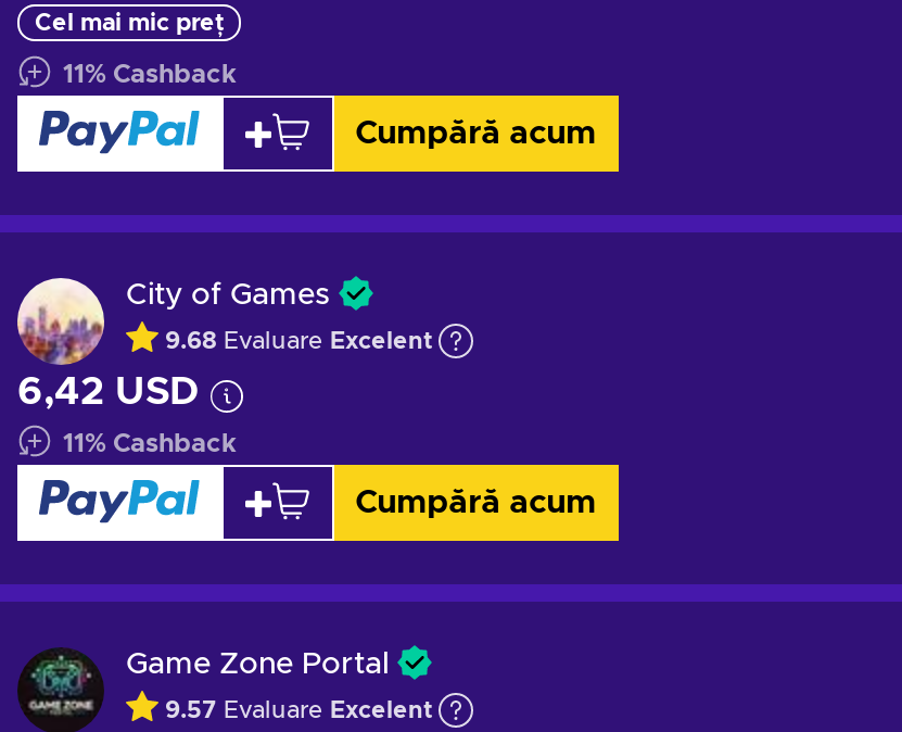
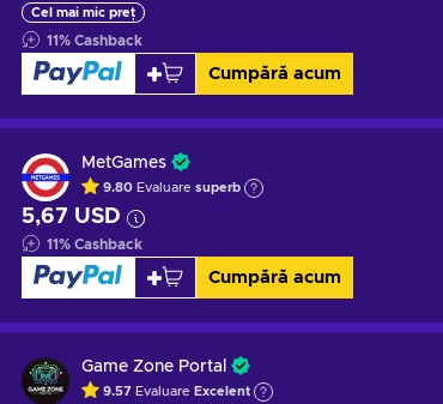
- [image]
- 6,42 USD
+ [image]
+ 5,67 USD

- City of Games
+ MetGames

- 9.68 Evaluare Excelent
+ 9.80 Evaluare superb
